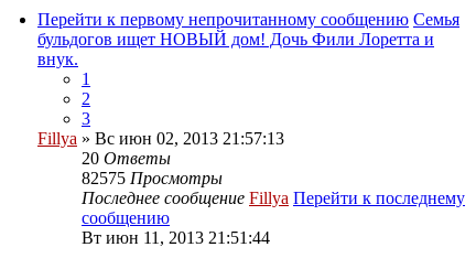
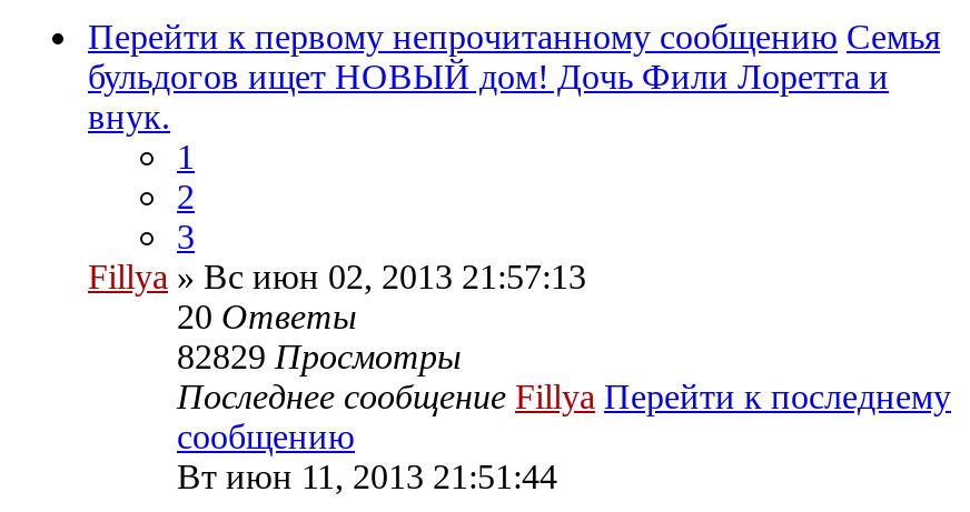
- 82575 Просмотры
+ 82829 Просмотры
